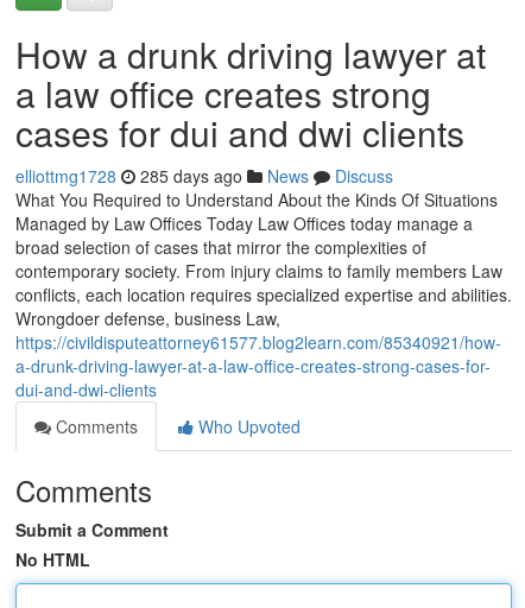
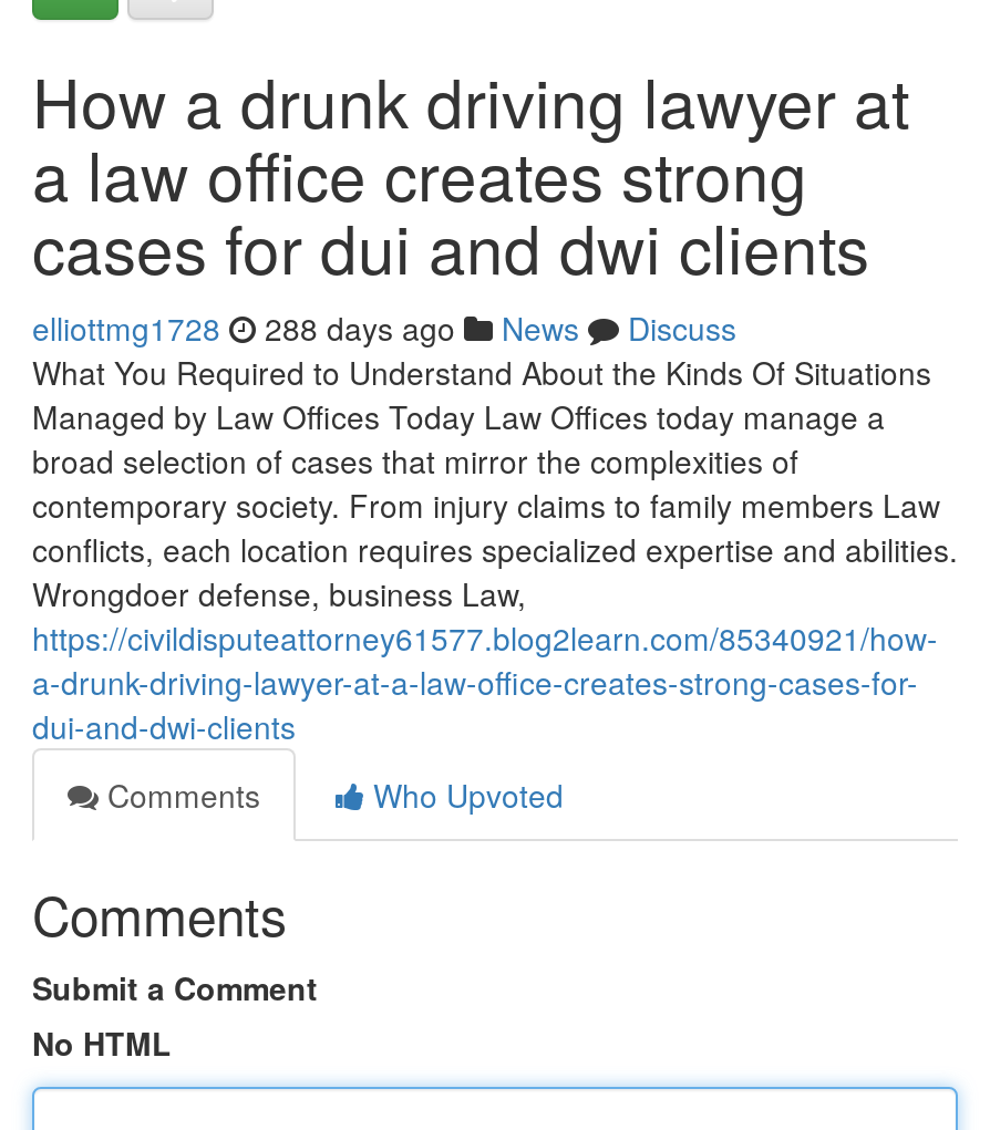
- elliottmg1728 285 days ago News Discuss
+ elliottmg1728 288 days ago News Discuss
